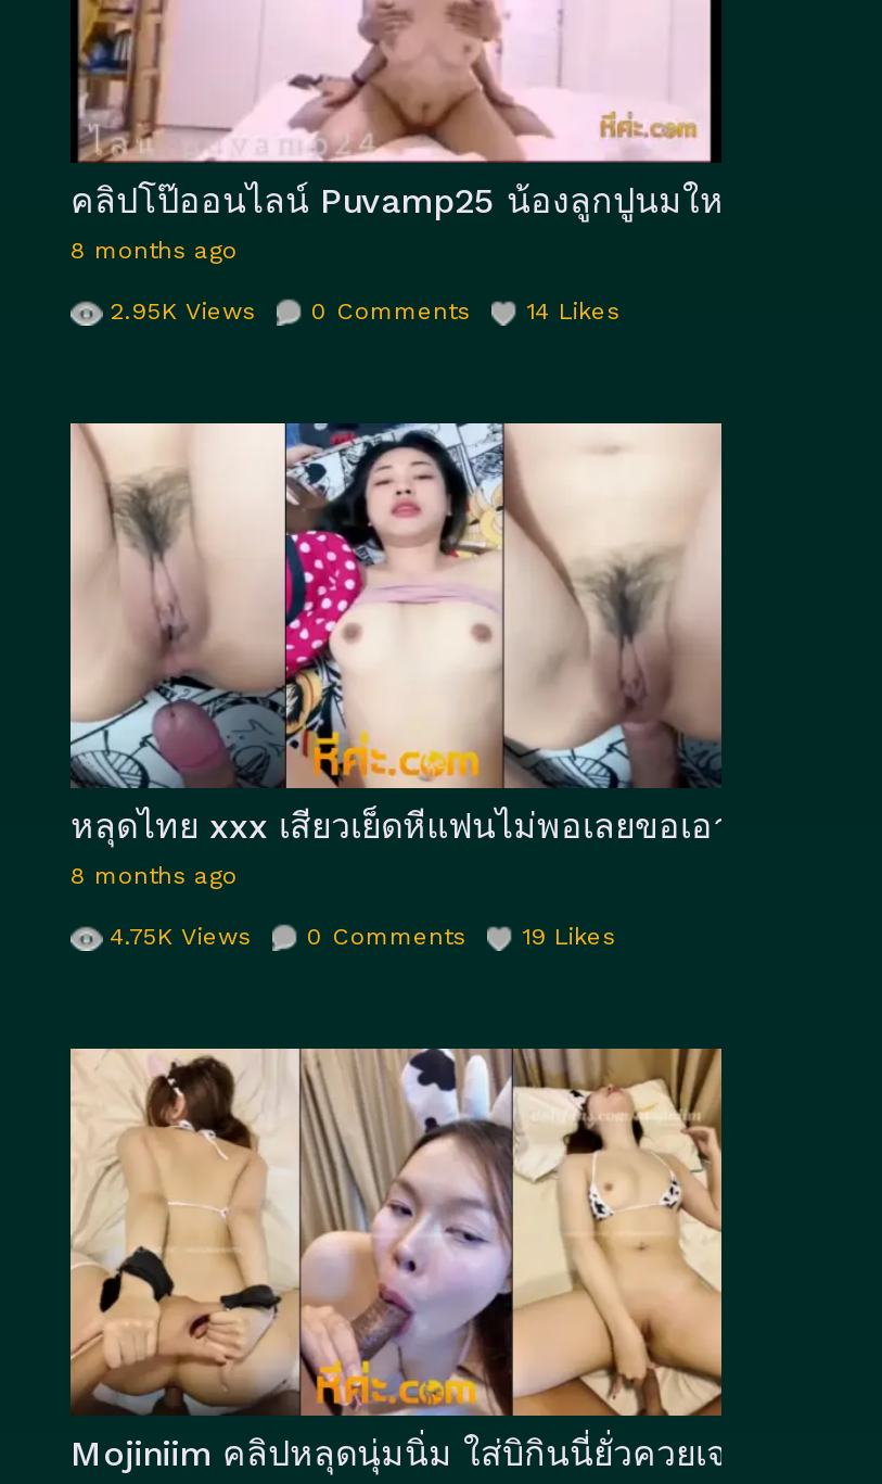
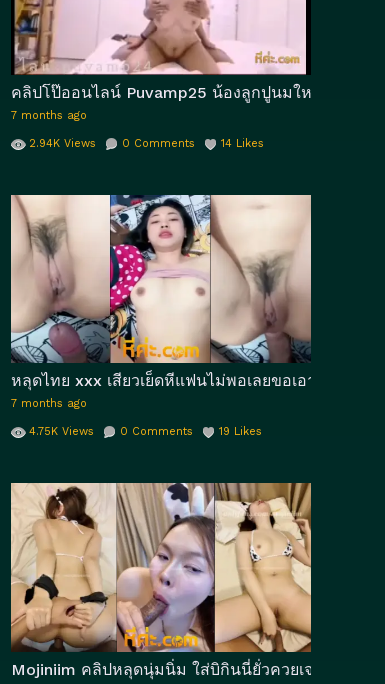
- 8 months ago
+ 7 months ago

- 2.95K Views 0 Comments 14 Likes
+ 2.94K Views 0 Comments 14 Likes

- 8 months ago
+ 7 months ago
